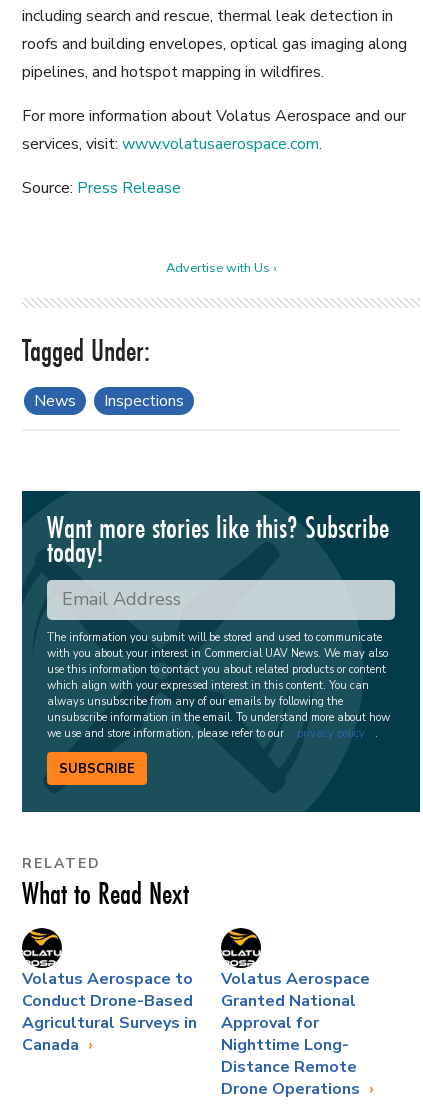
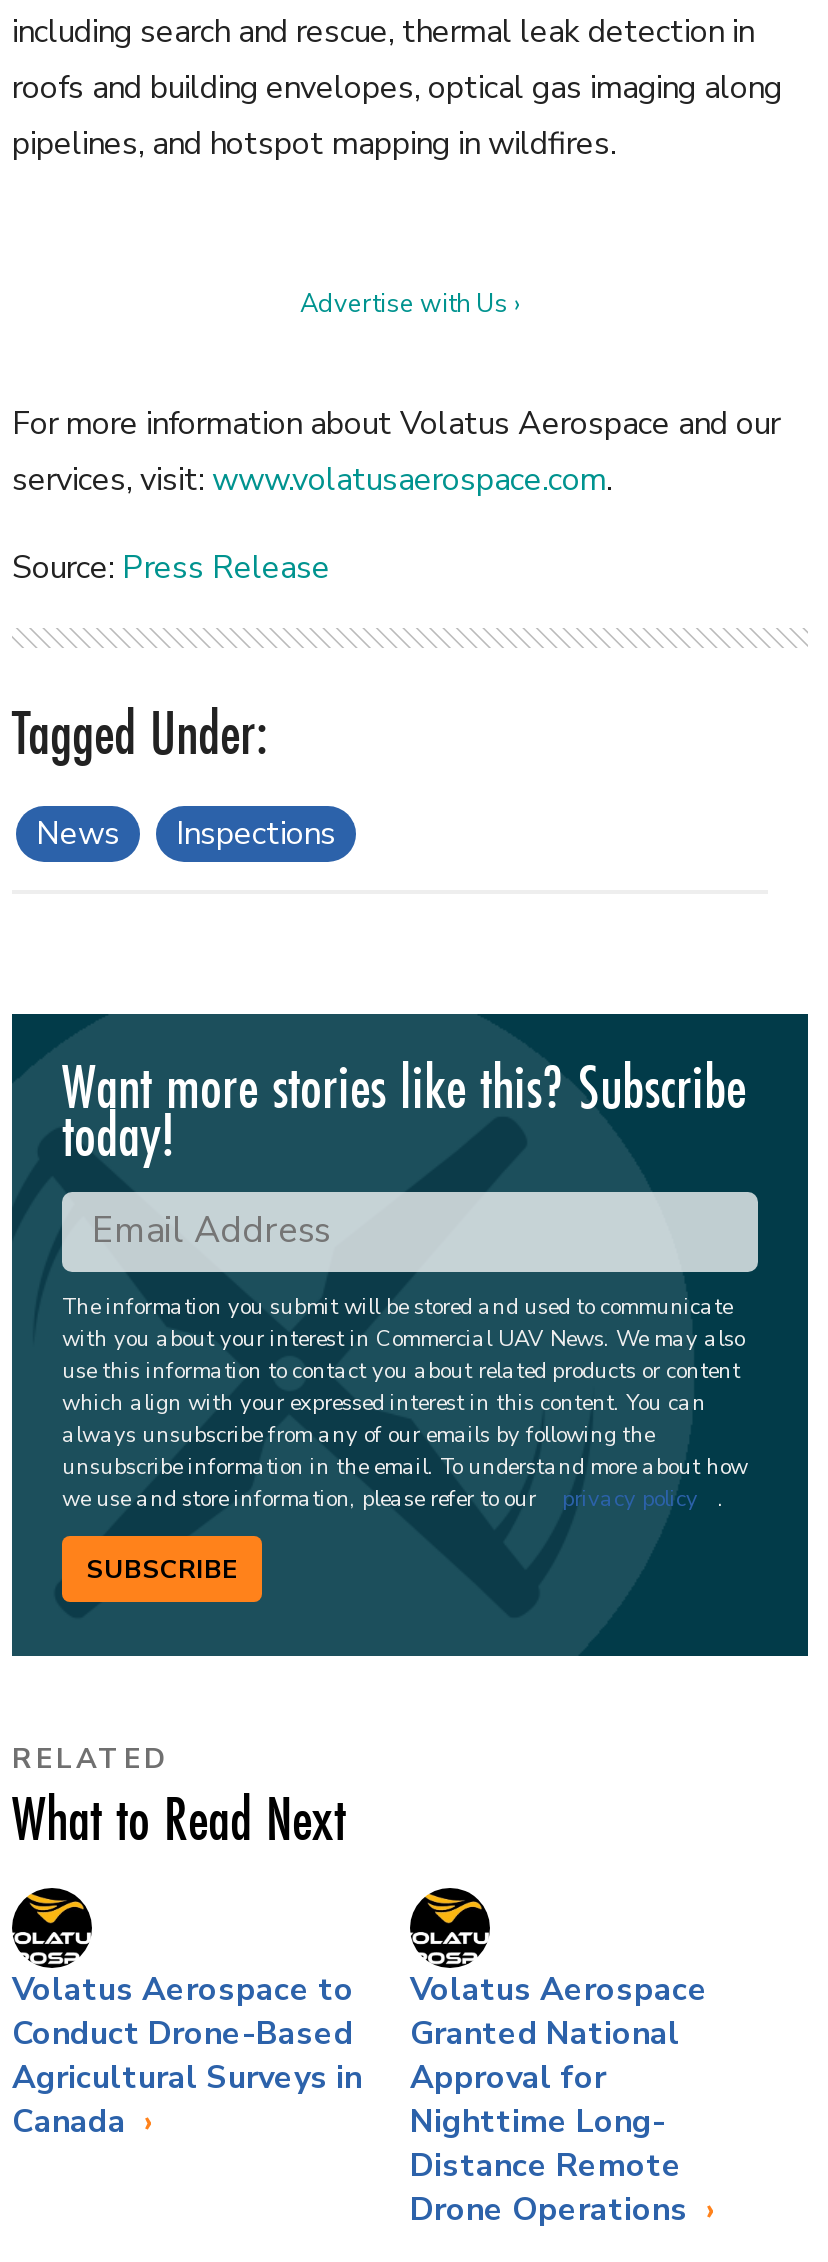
moved down: For more information about Volatus Aerospace and our | services, visit: www.volatusaerospace.com. | Source: Press Release

moved up: Advertise with Us ›
